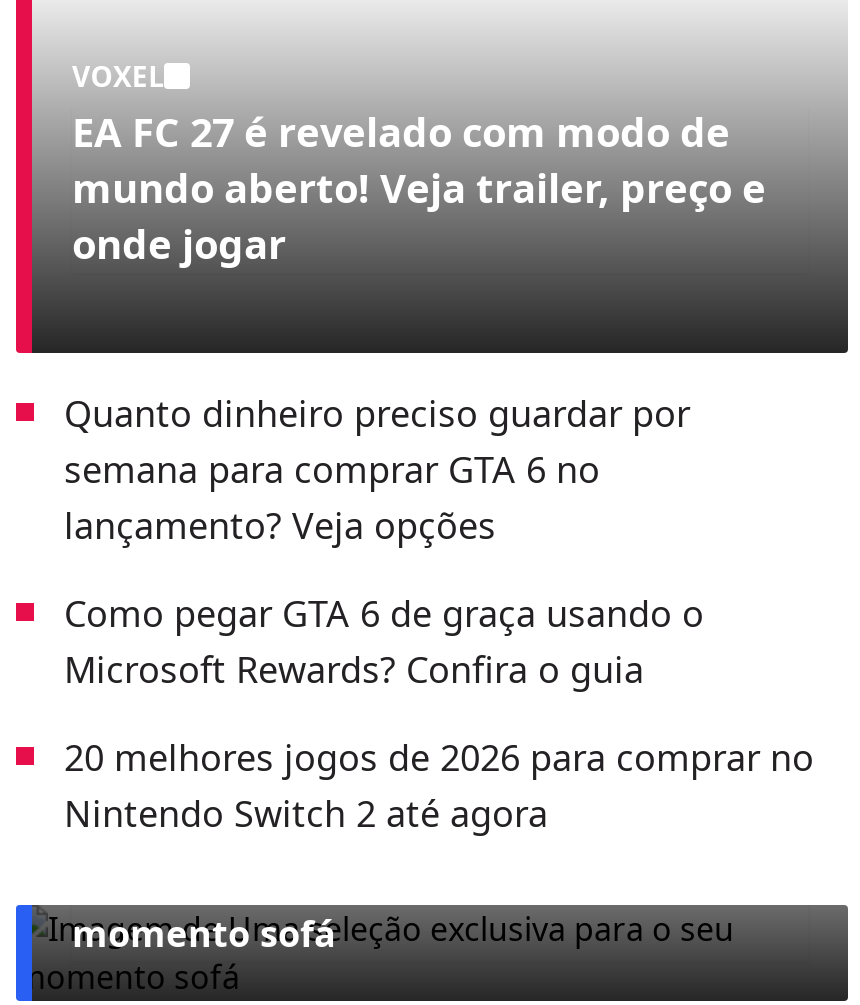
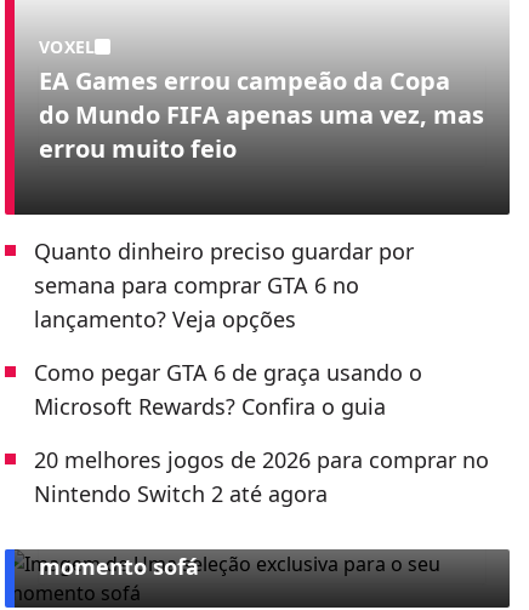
- EA FC 27 é revelado com modo de
- mundo aberto! Veja trailer, preço e
- onde jogar
+ EA Games errou campeão da Copa
+ do Mundo FIFA apenas uma vez, mas
+ errou muito feio
